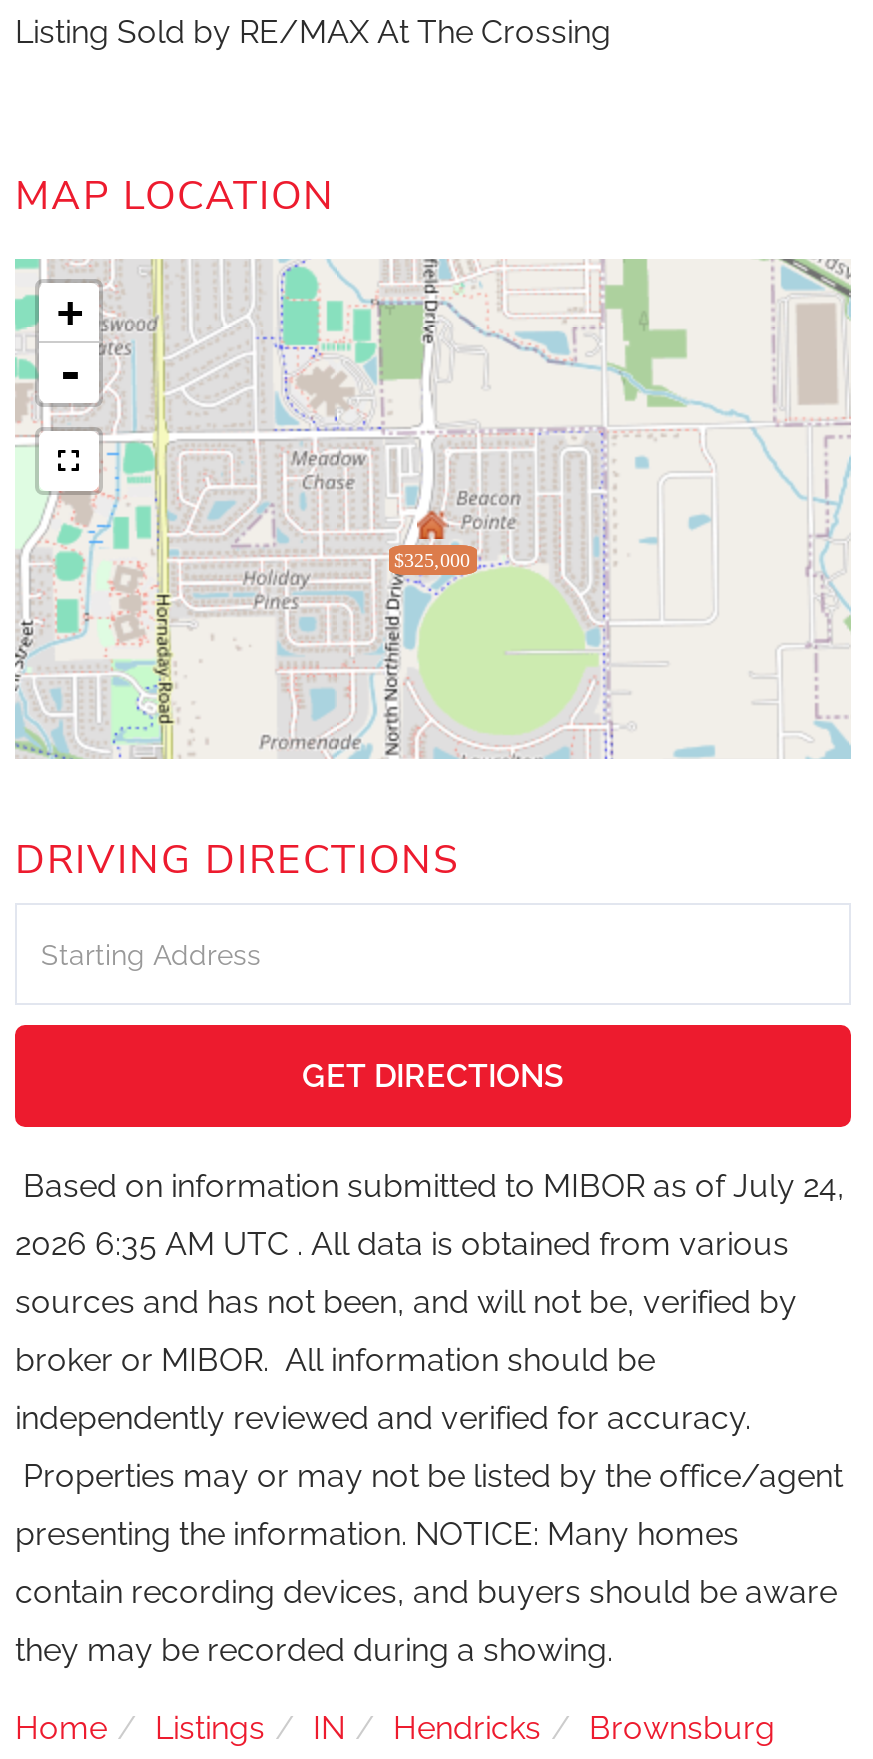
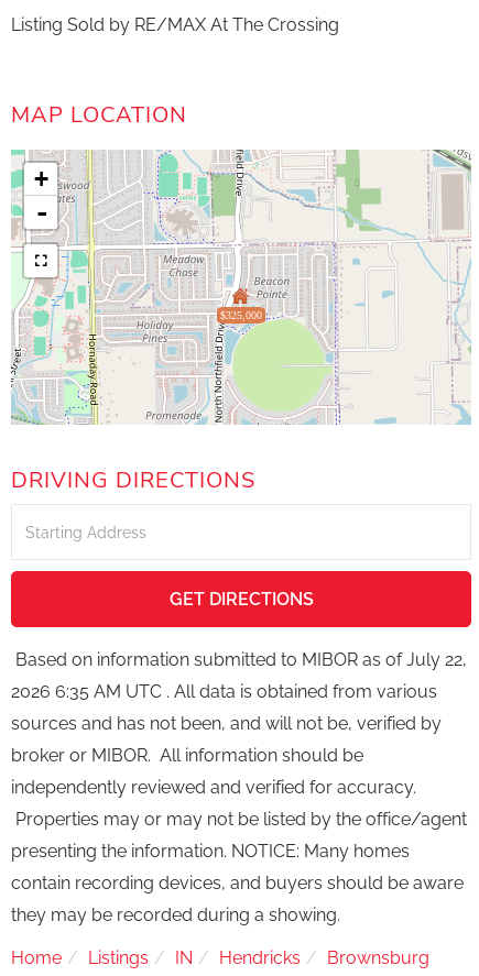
- Based on information submitted to MIBOR as of July 24,
+ Based on information submitted to MIBOR as of July 22,
